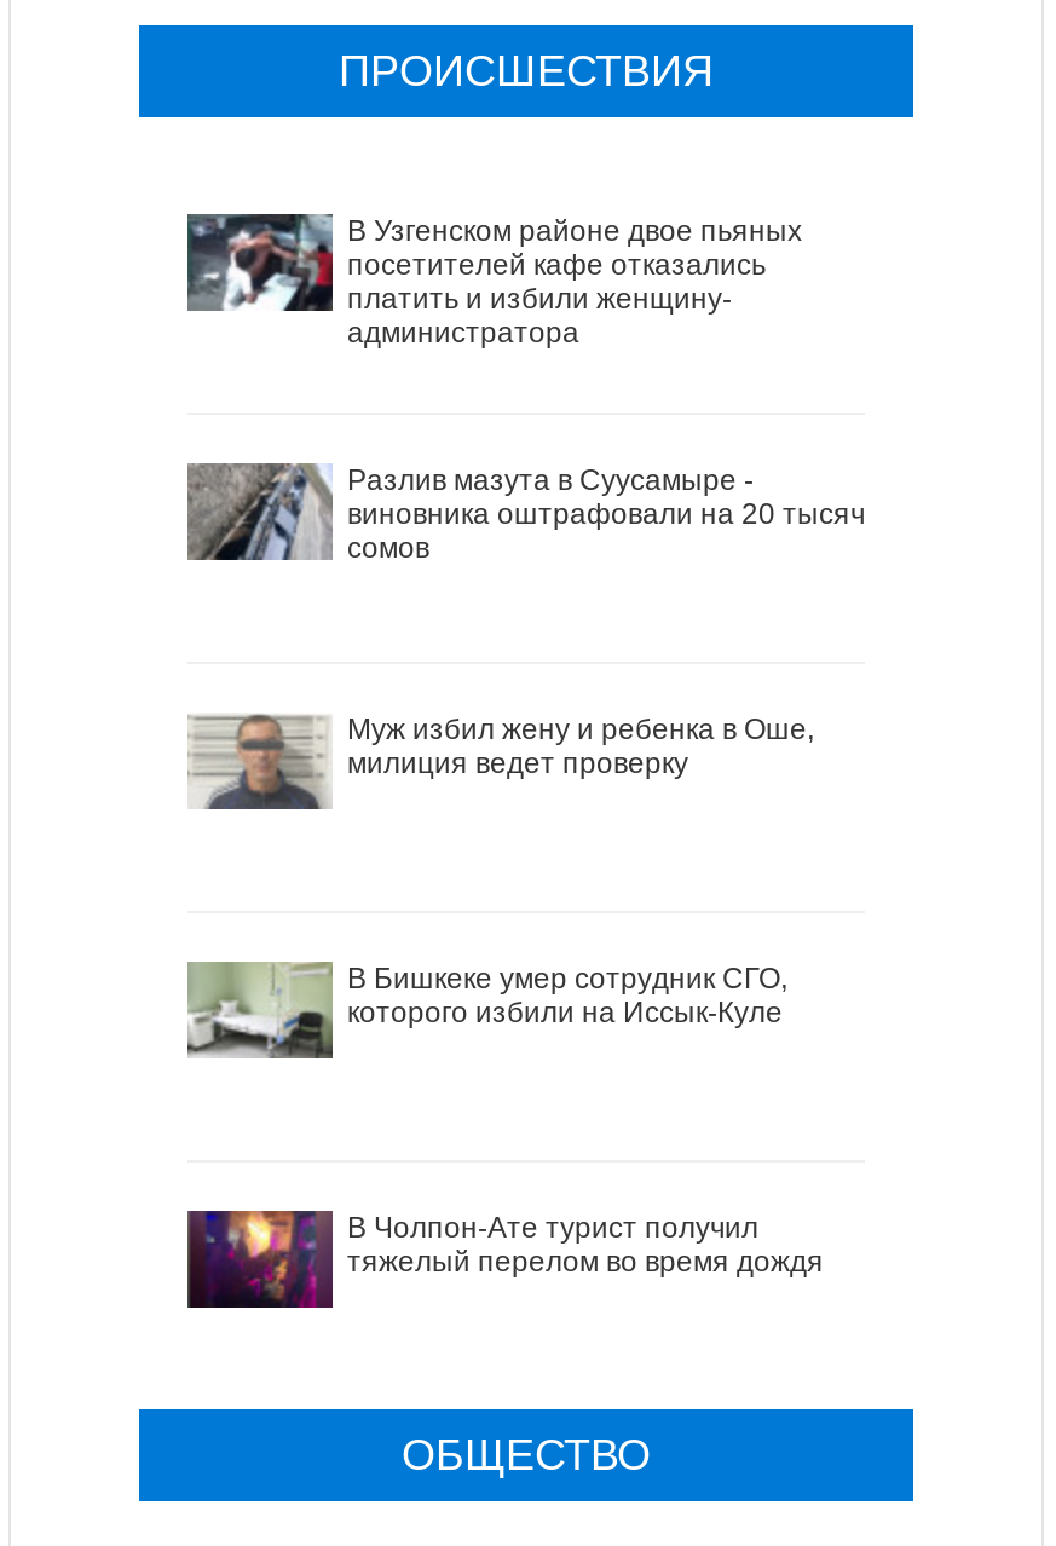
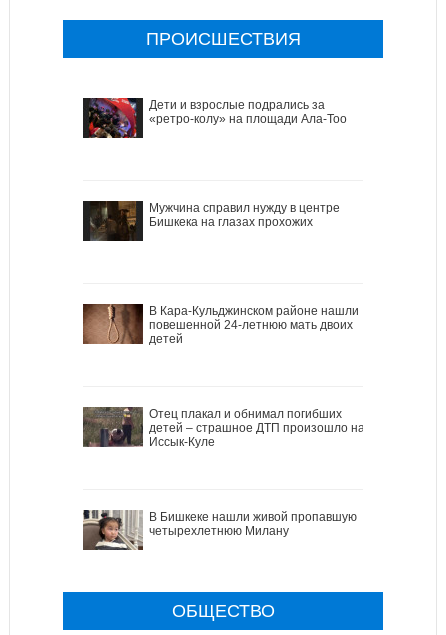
- [image]
- В Узгенском районе двое пьяных
- посетителей кафе отказались
- платить и избили женщину-
- администратора
+ [image]
+ Дети и взрослые подрались за
+ «ретро-колу» на площади Ала-Тоо

- [image]
- Разлив мазута в Суусамыре -
- виновника оштрафовали на 20 тысяч
- сомов
+ [image]
+ Мужчина справил нужду в центре
+ Бишкека на глазах прохожих

- [image]
- Муж избил жену и ребенка в Оше,
- милиция ведет проверку
+ [image]
+ В Кара-Кульджинском районе нашли
+ повешенной 24-летнюю мать двоих
+ детей

- [image]
- В Бишкеке умер сотрудник СГО,
- которого избили на Иссык-Куле
+ [image]
+ Отец плакал и обнимал погибших
+ детей – страшное ДТП произошло на
+ Иссык-Куле

- [image]
- В Чолпон-Ате турист получил
- тяжелый перелом во время дождя
+ [image]
+ В Бишкеке нашли живой пропавшую
+ четырехлетнюю Милану
